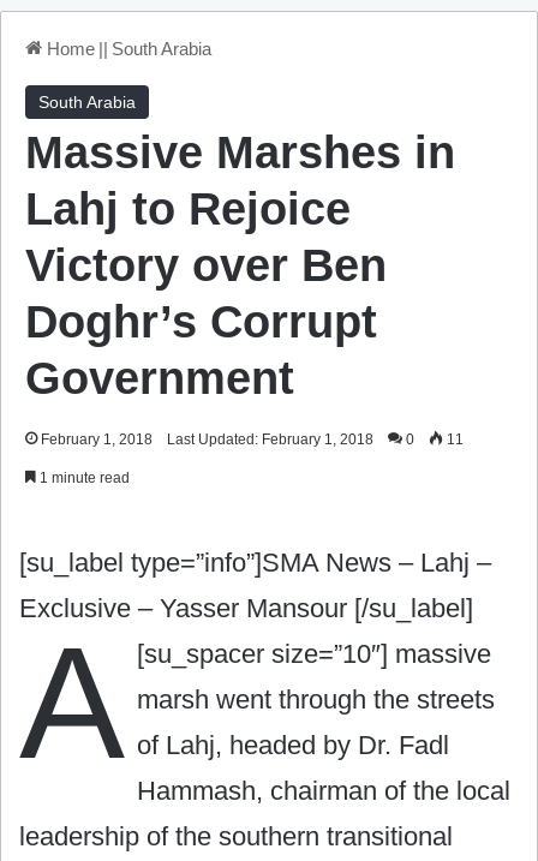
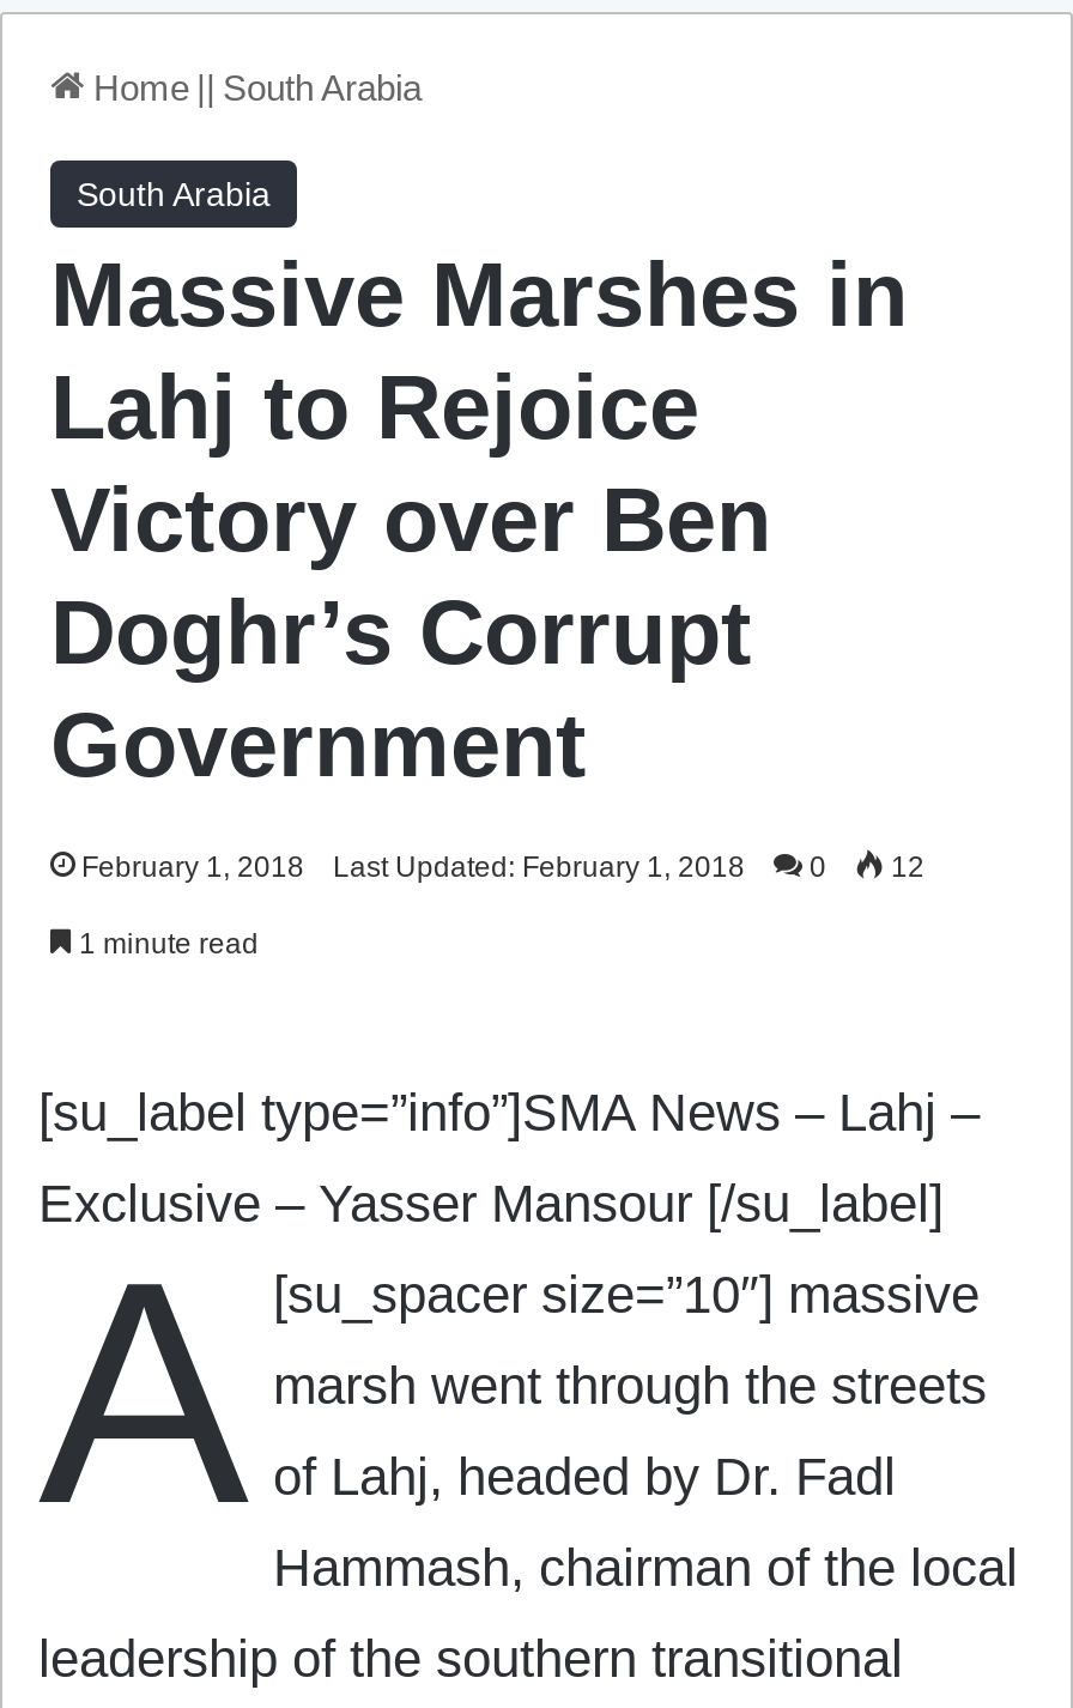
- February 1, 2018 Last Updated: February 1, 2018 0 11
+ February 1, 2018 Last Updated: February 1, 2018 0 12
